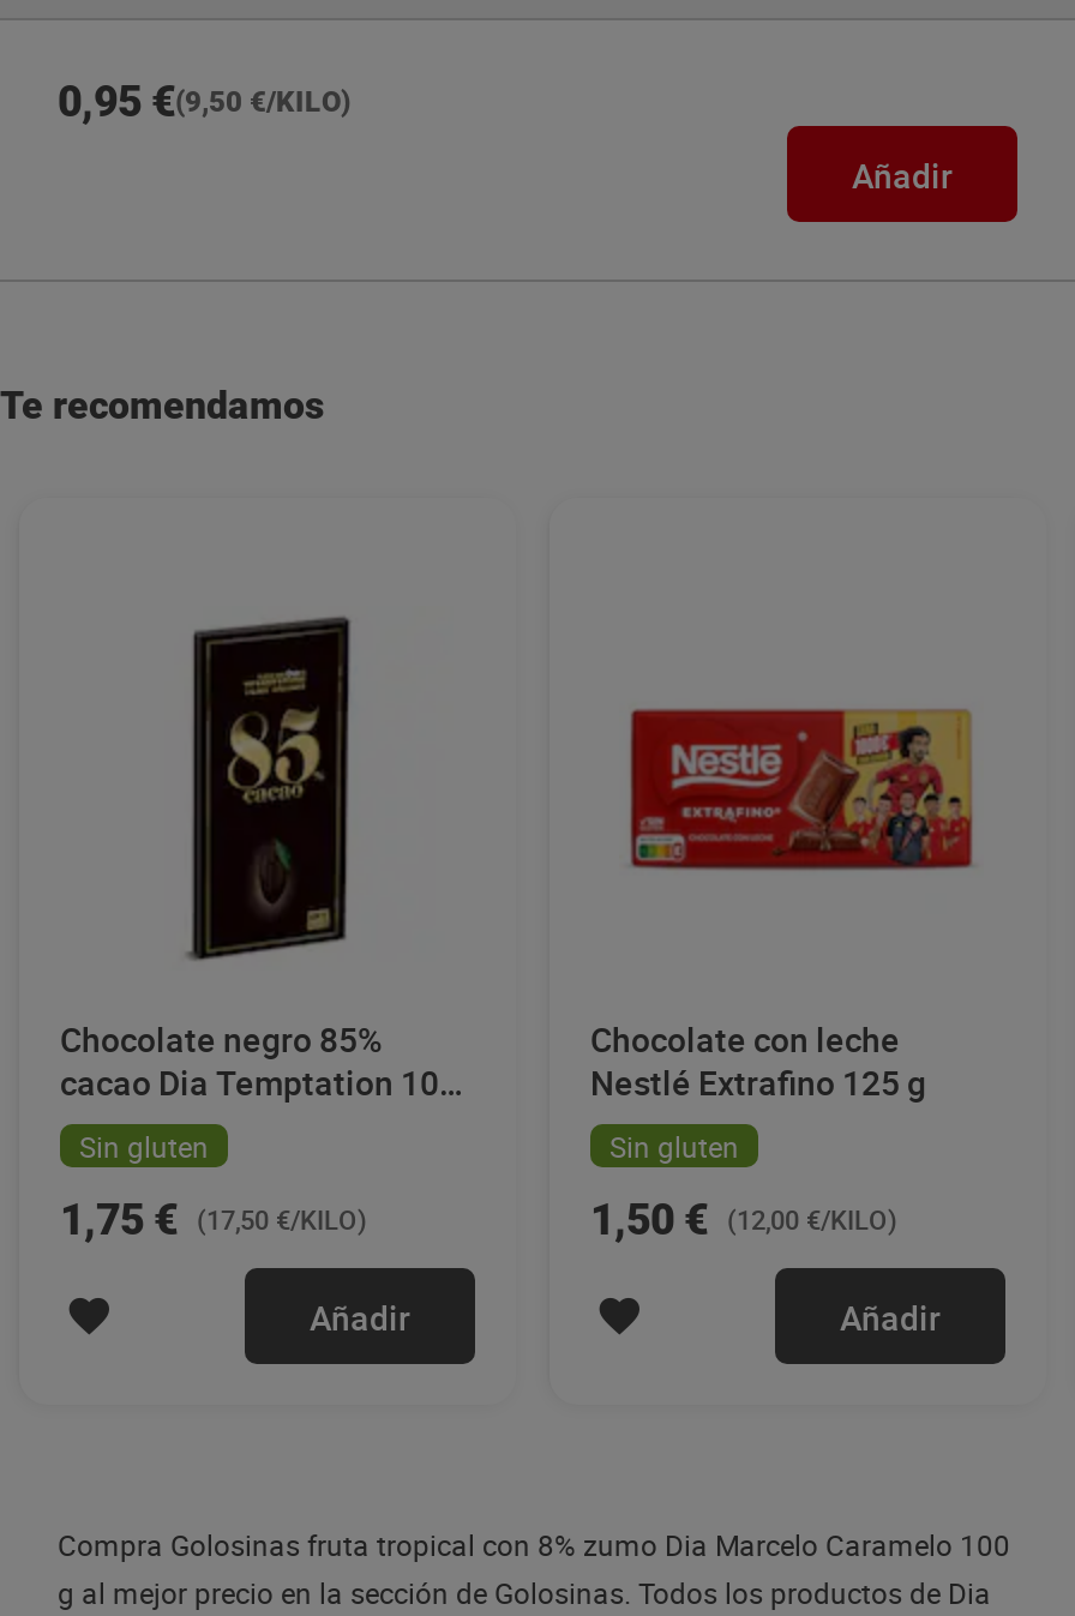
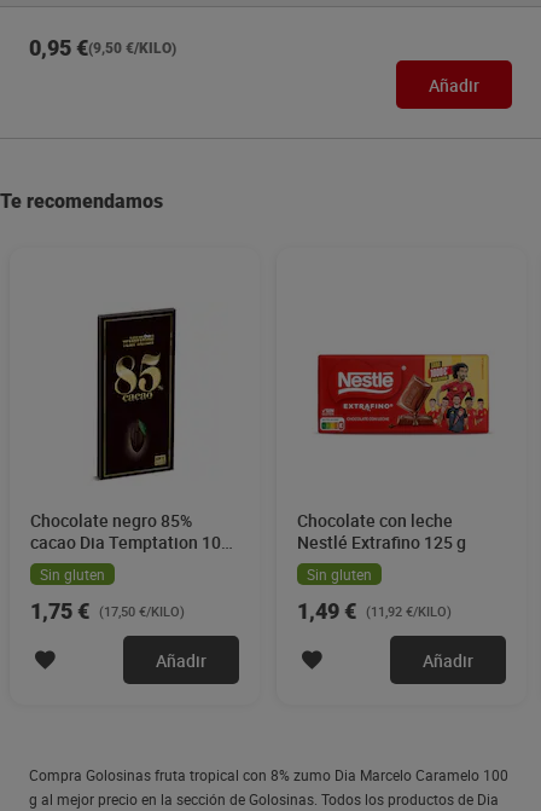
- 1,50 € (12,00 €/KILO)
+ 1,49 € (11,92 €/KILO)
